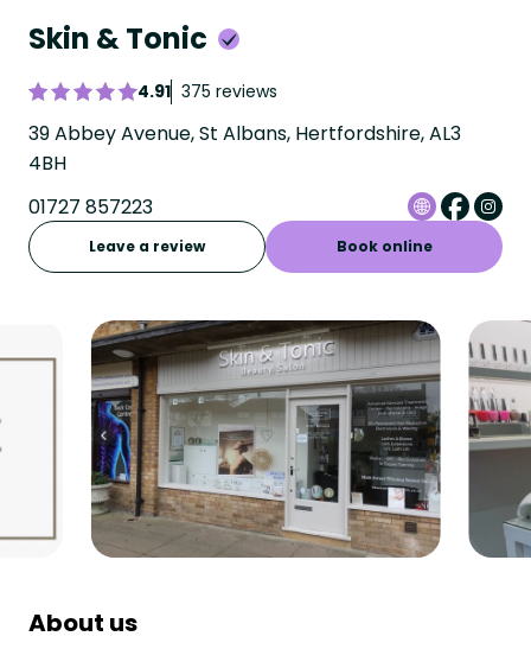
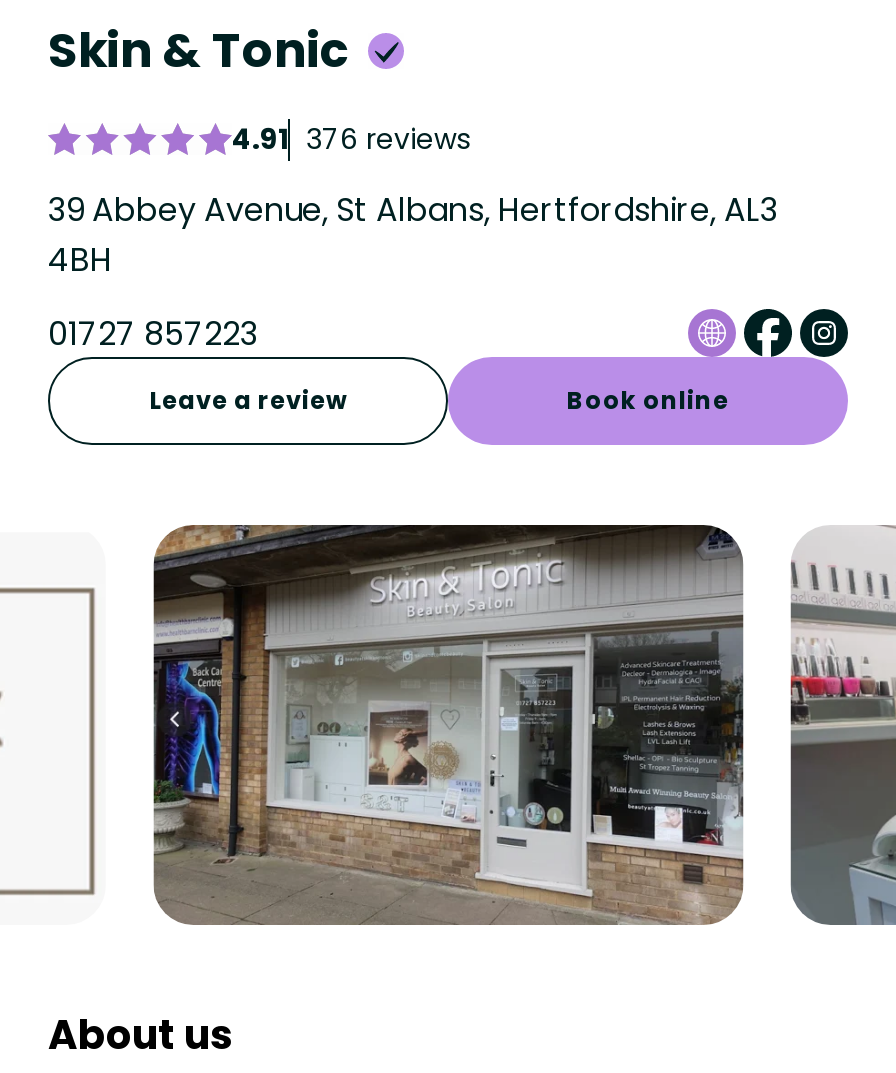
- 4.91 375 reviews
+ 4.91 376 reviews
